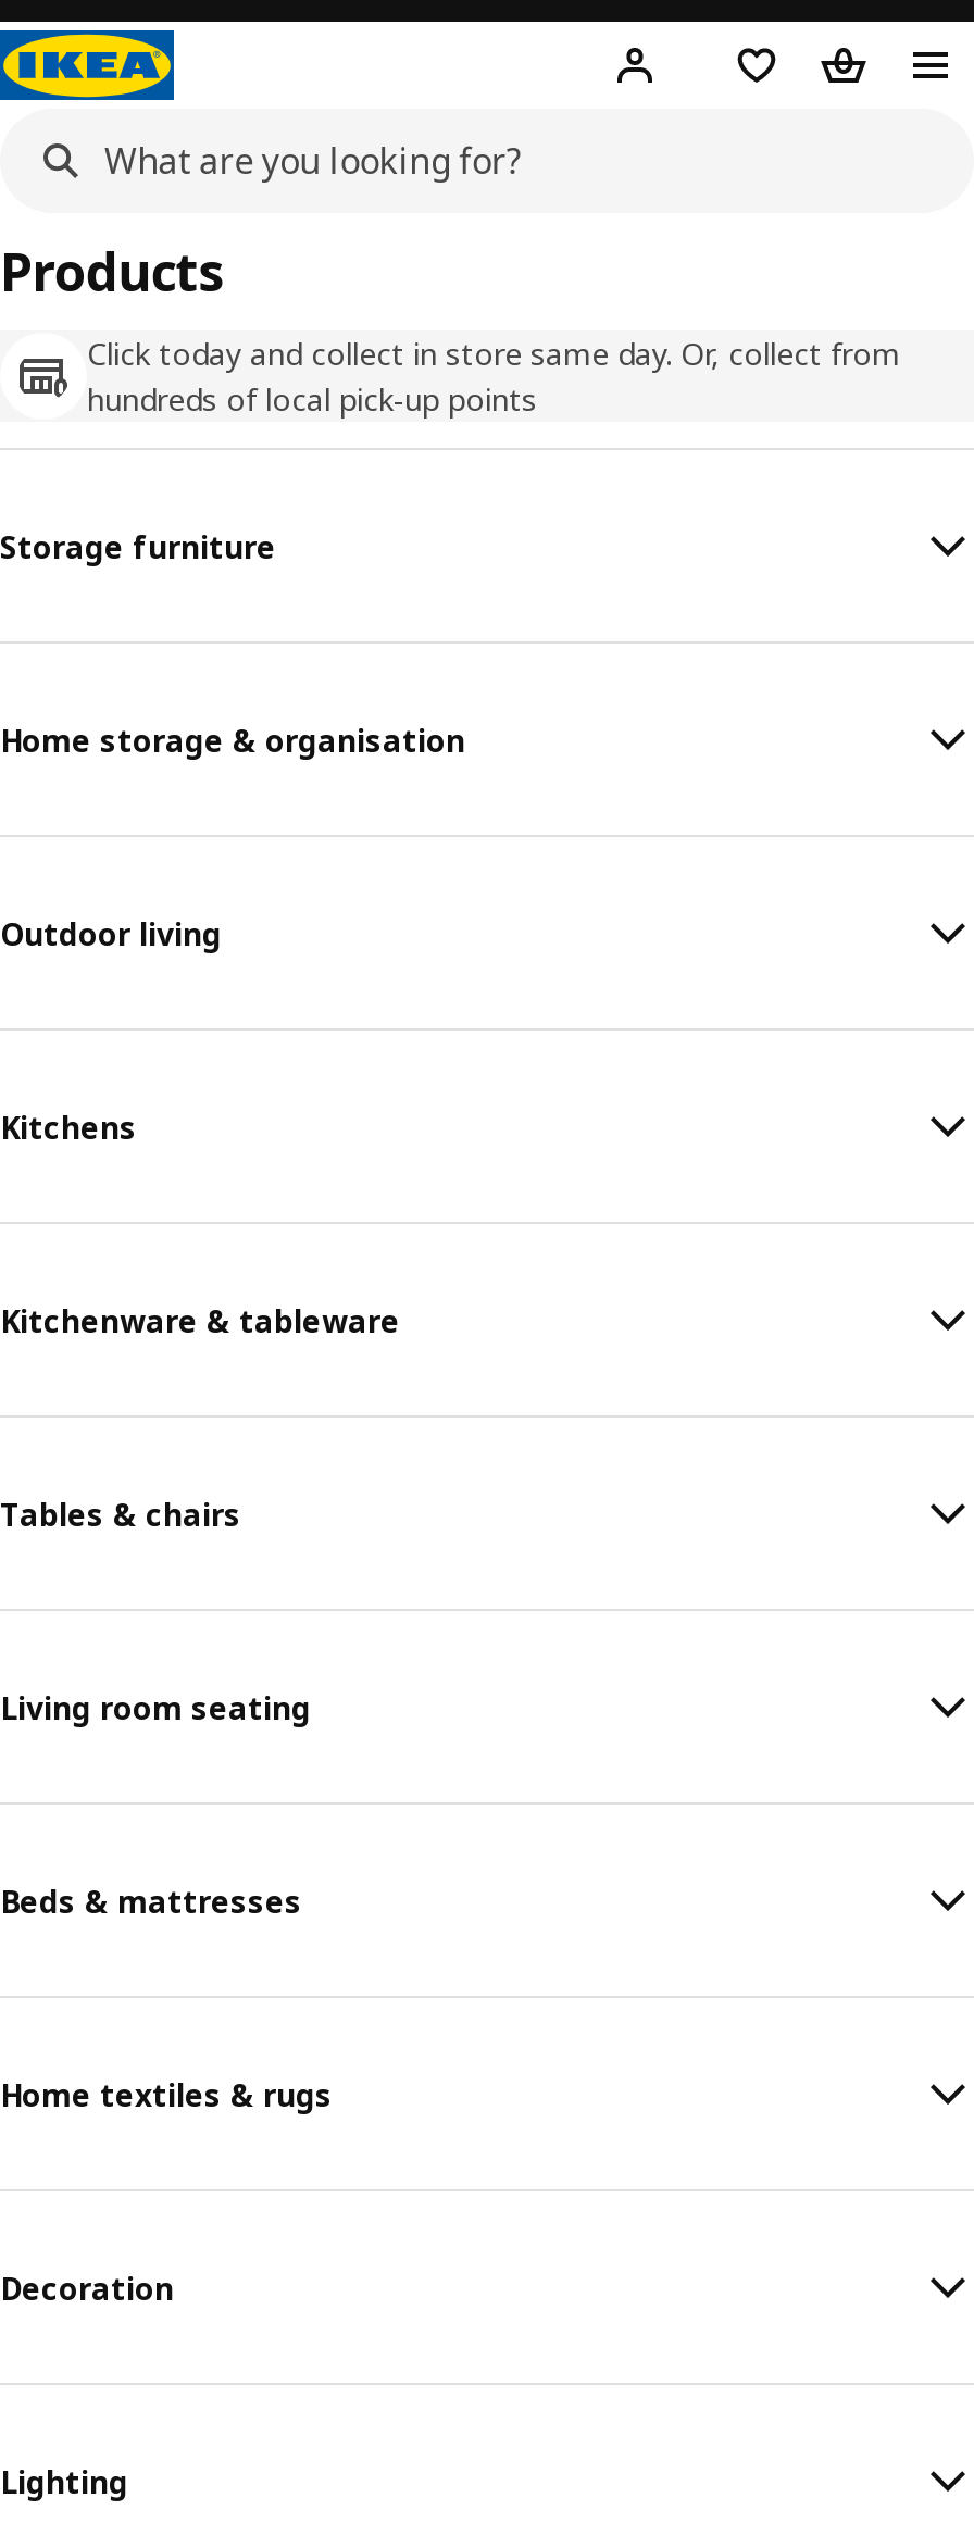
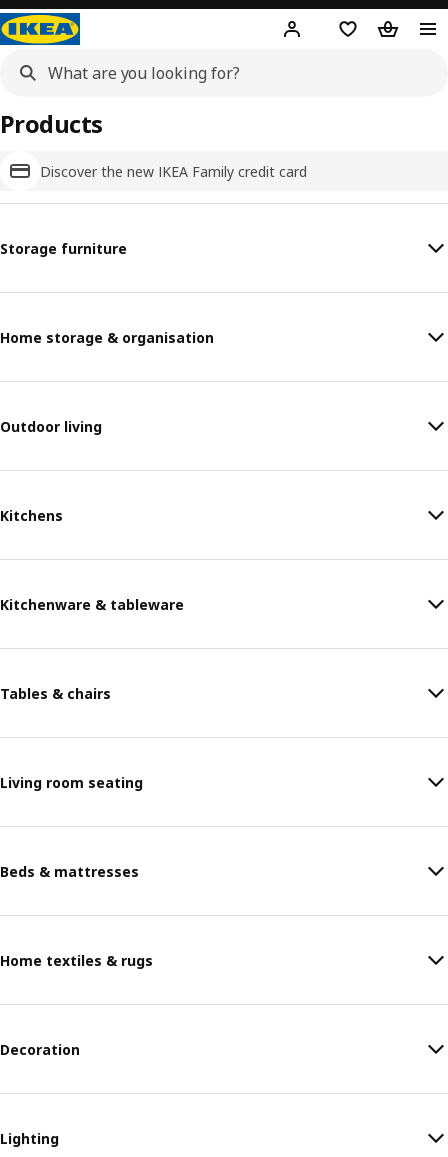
- Click today and collect in store same day. Or, collect from
- hundreds of local pick-up points
+ Discover the new IKEA Family credit card
